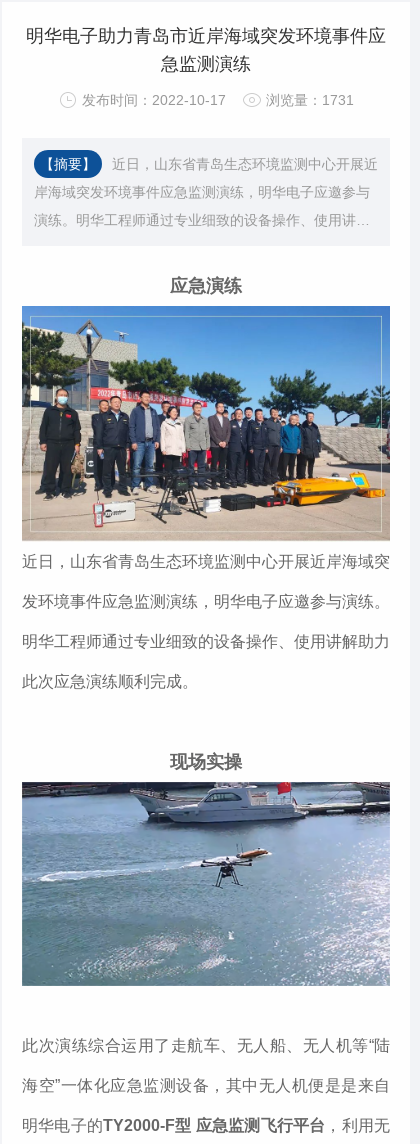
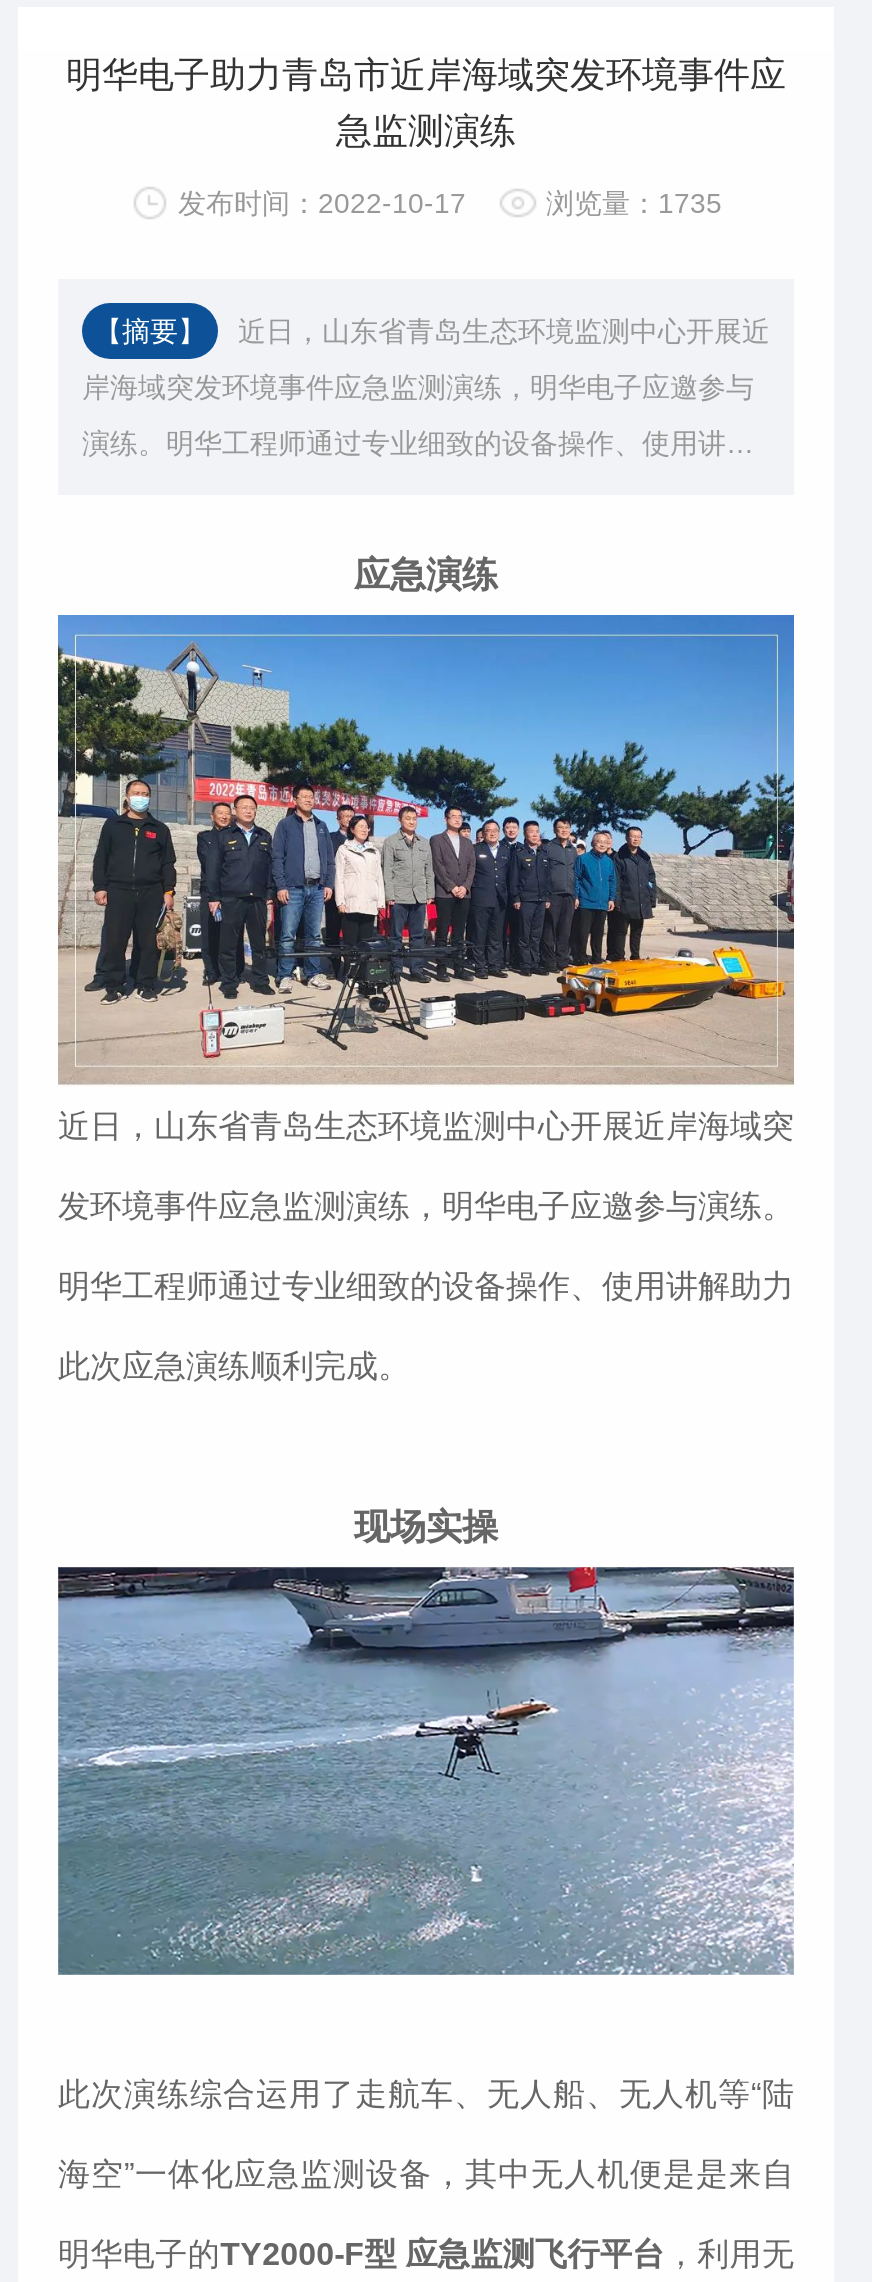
- 发布时间：2022-10-17 浏览量：1731
+ 发布时间：2022-10-17 浏览量：1735
